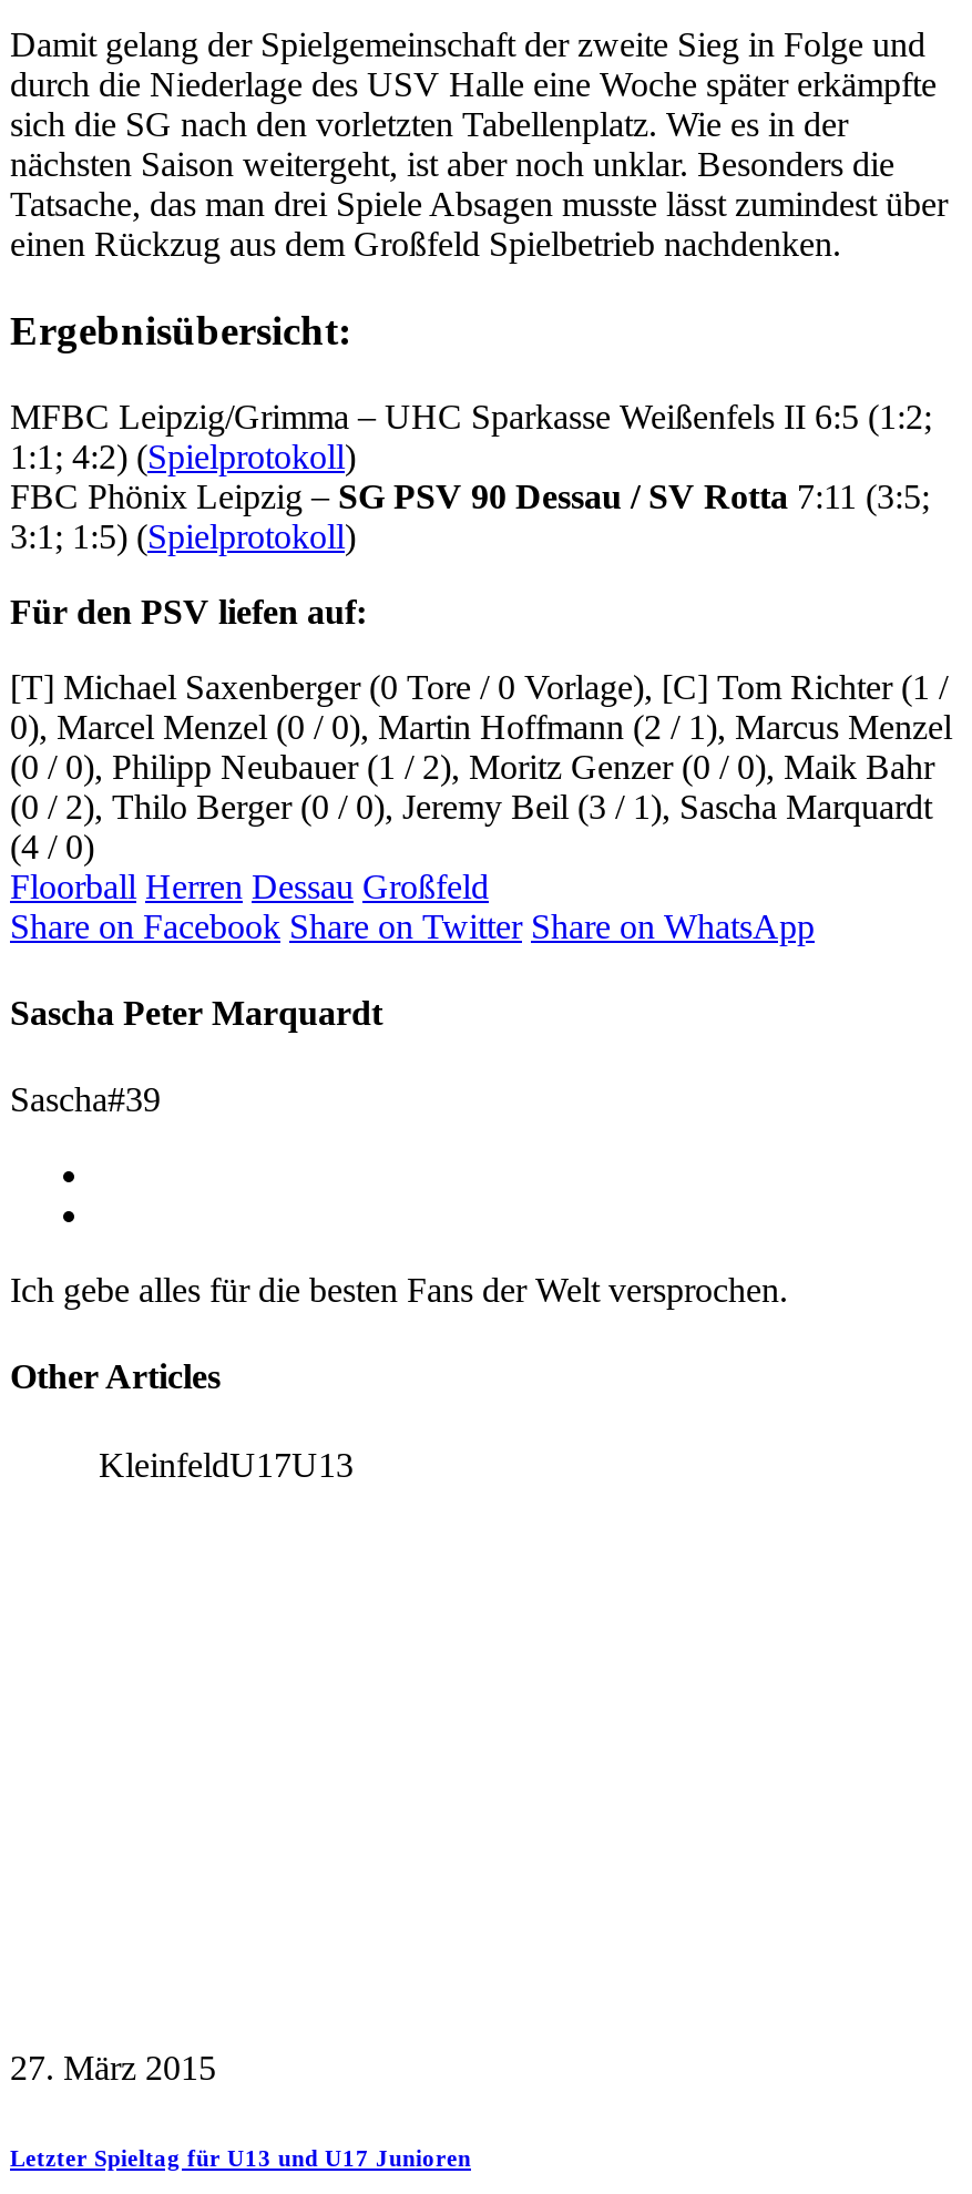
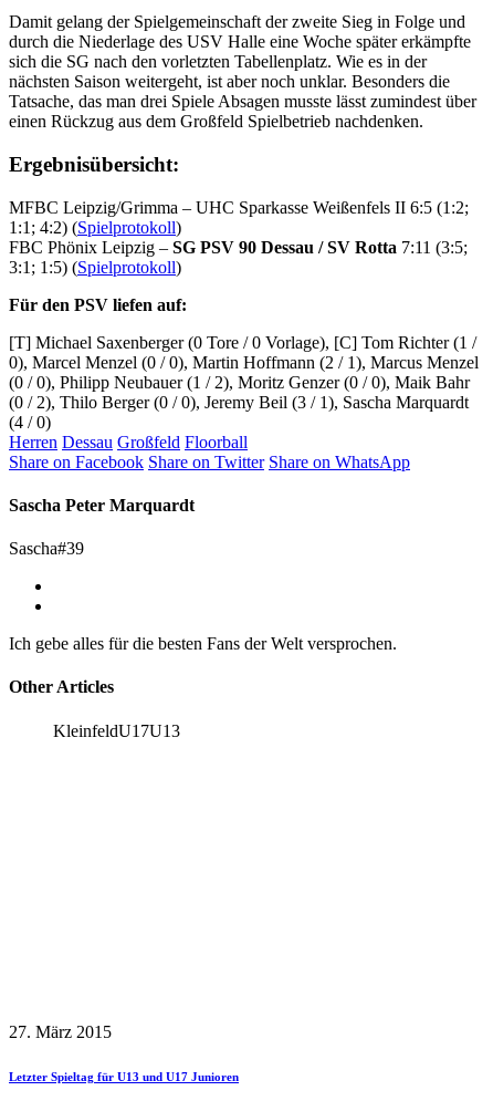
- Floorball Herren Dessau Großfeld
+ Herren Dessau Großfeld Floorball
